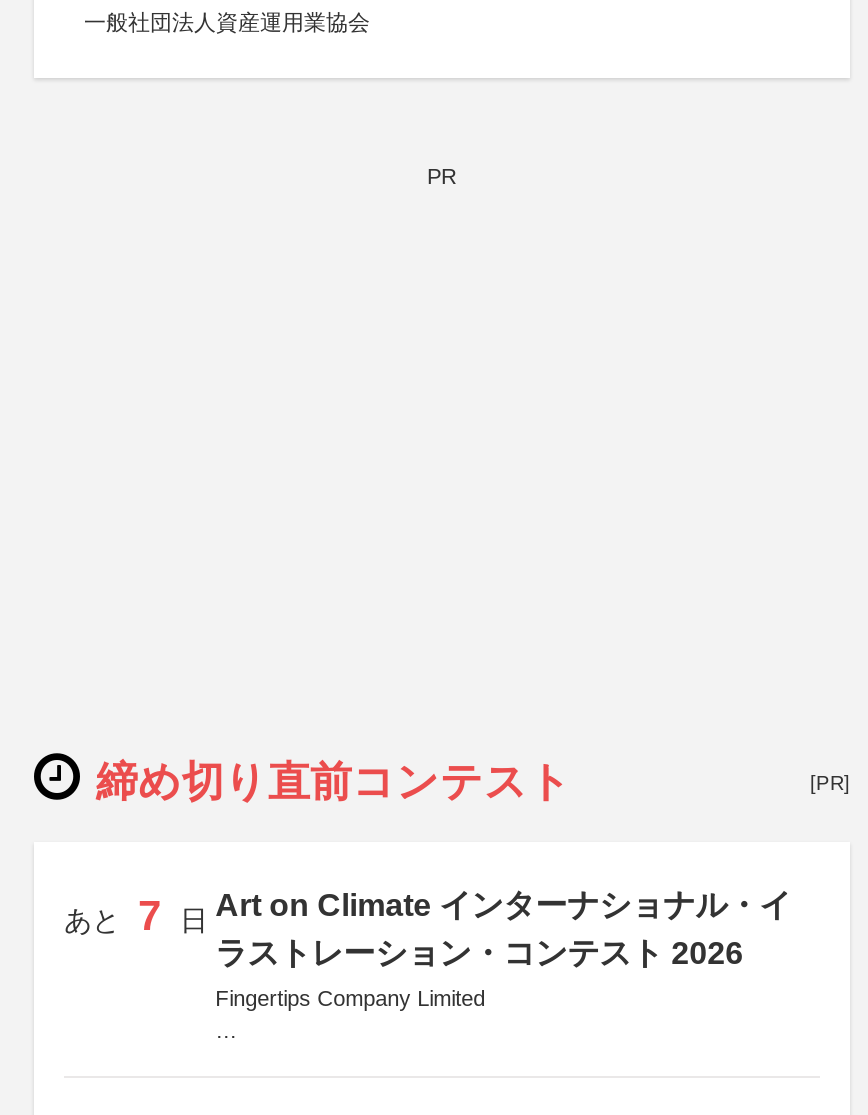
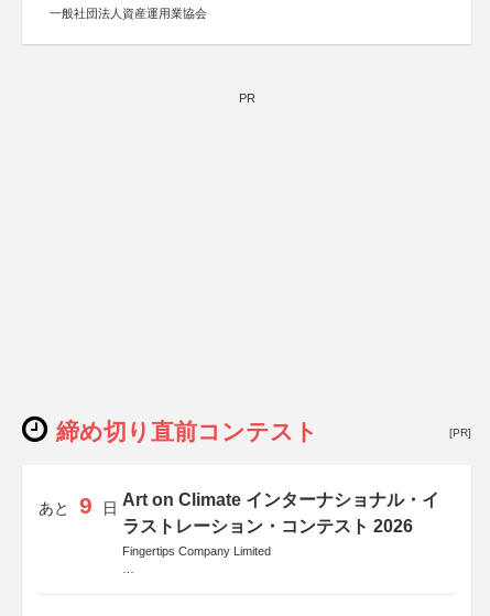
- あと 7 日 Art on Climate インターナショナル・イ
+ あと 9 日 Art on Climate インターナショナル・イ
